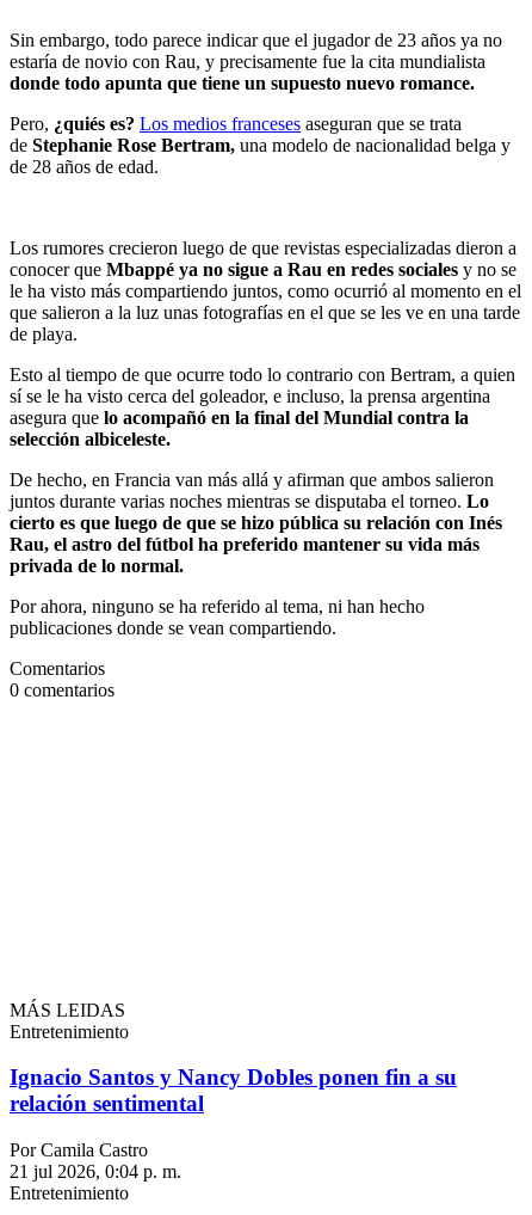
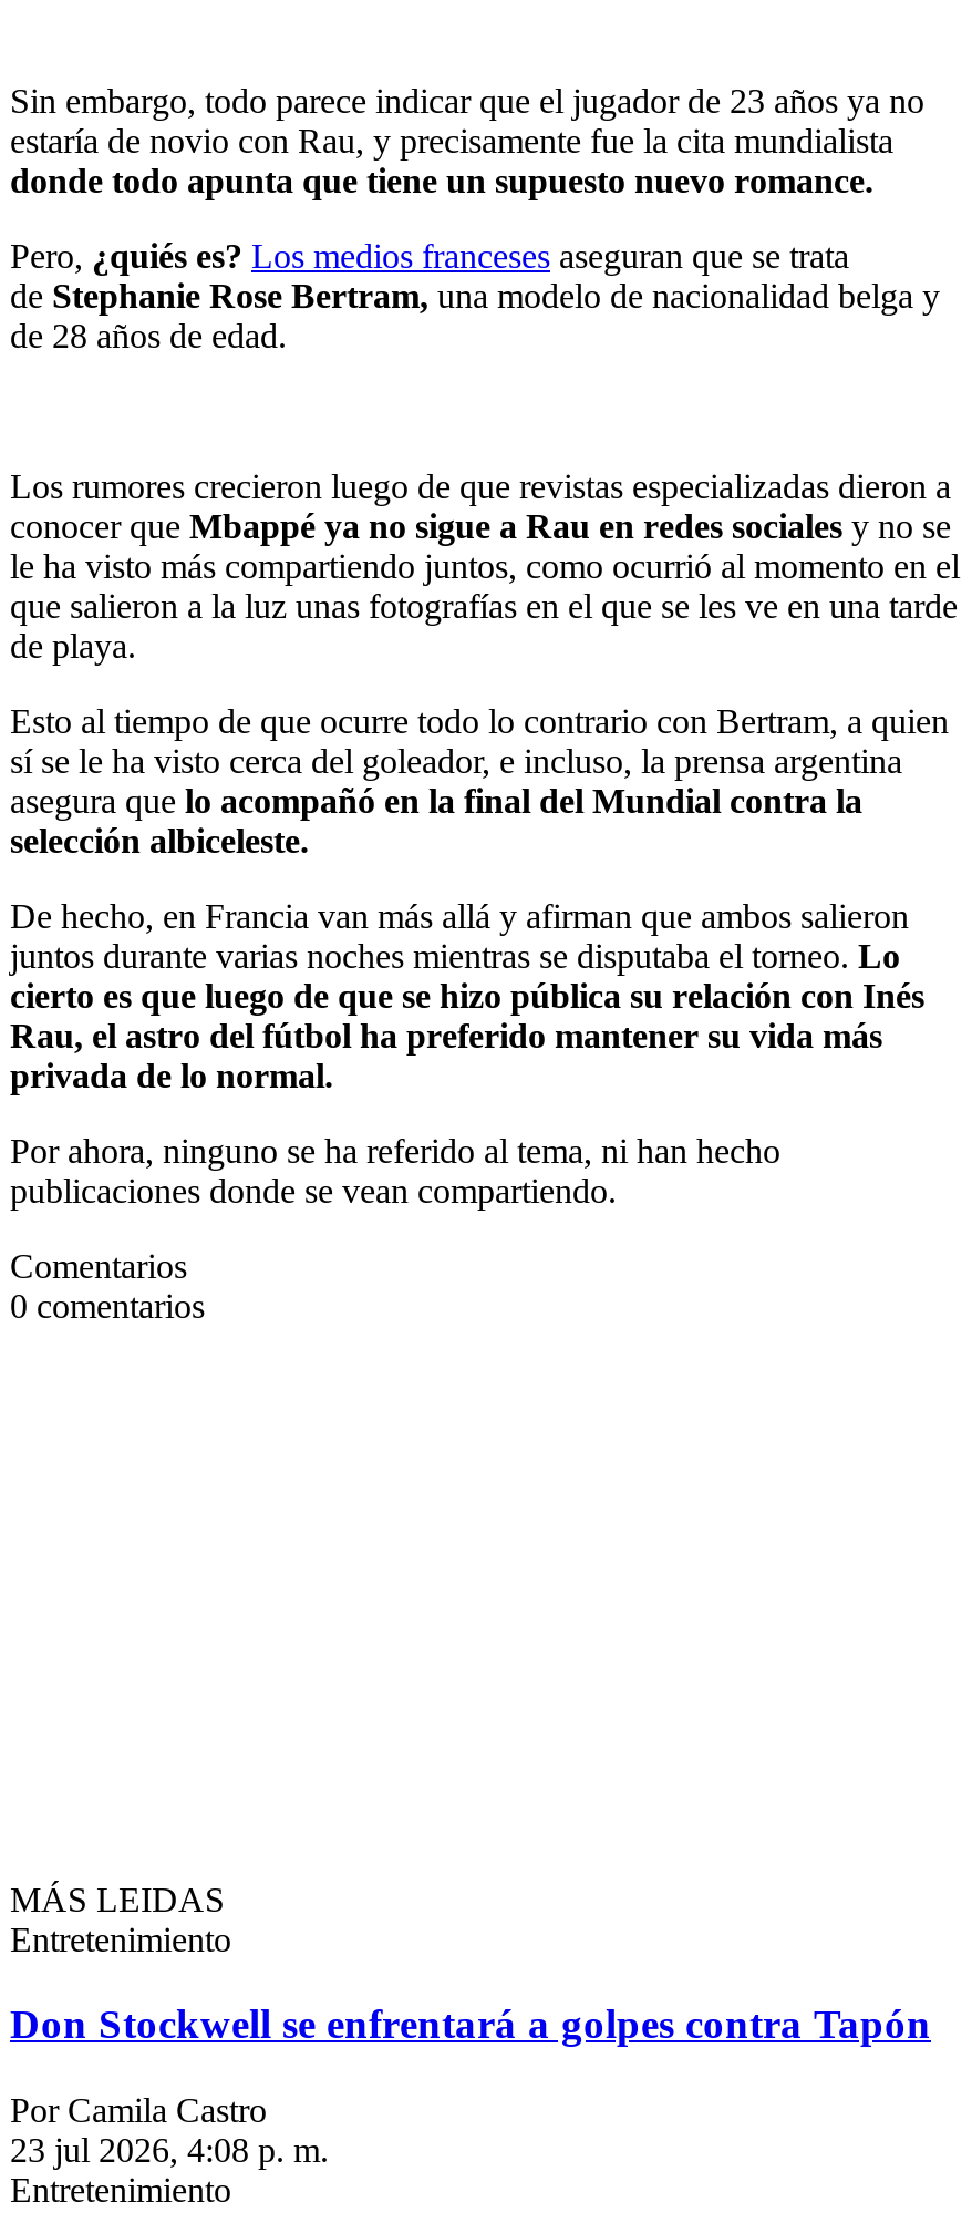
- Ignacio Santos y Nancy Dobles ponen fin a su
- relación sentimental
+ Don Stockwell se enfrentará a golpes contra Tapón

- 21 jul 2026, 0:04 p. m.
+ 23 jul 2026, 4:08 p. m.
